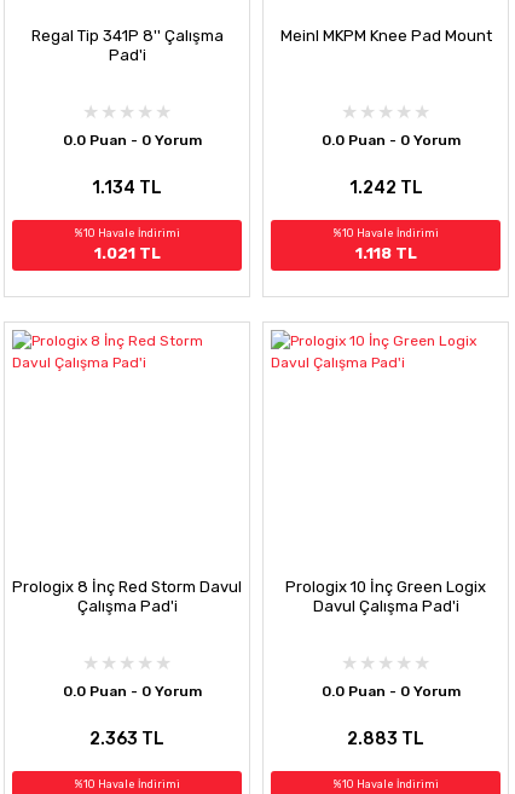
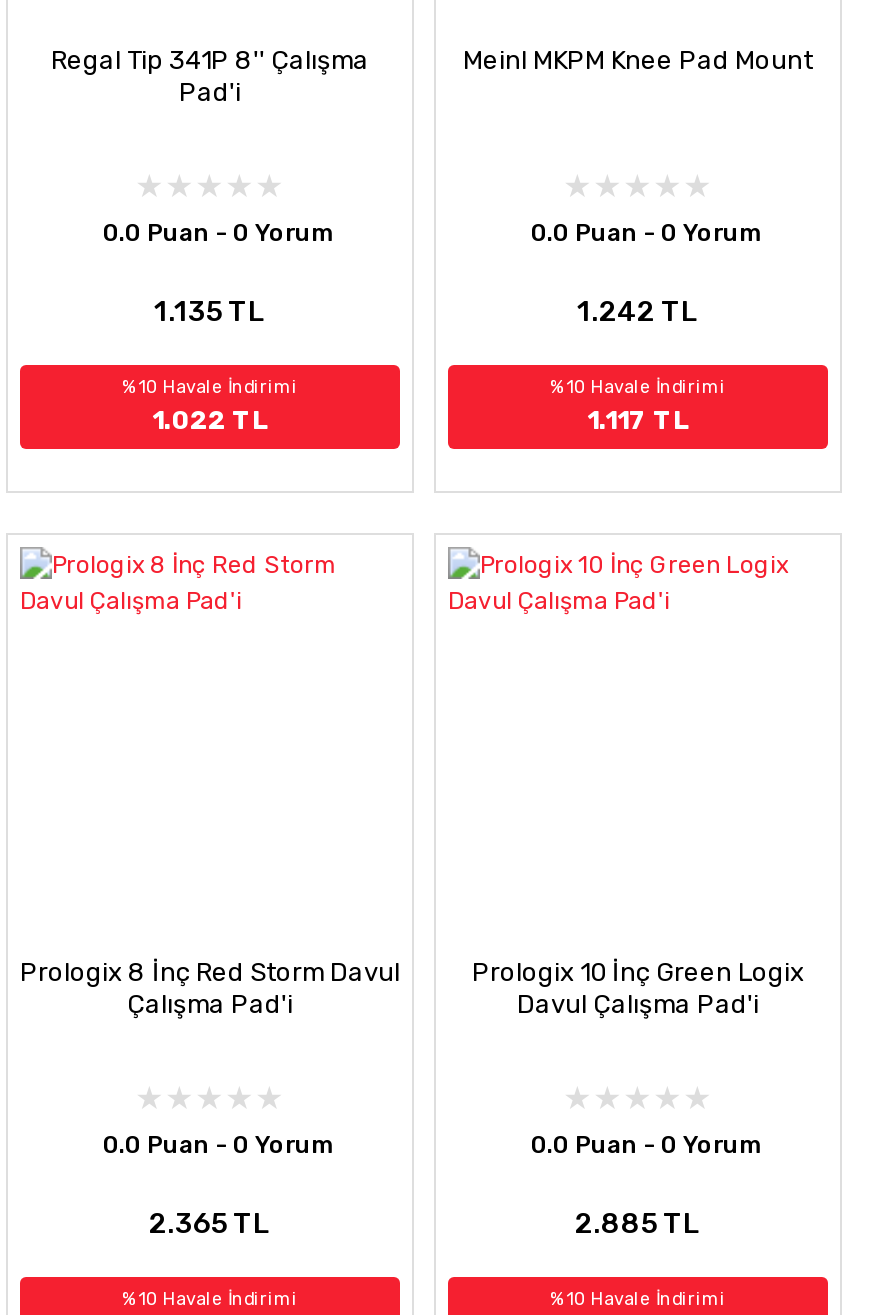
- 1.134 TL
+ 1.135 TL

- 1.021 TL
+ 1.022 TL

- 1.118 TL
+ 1.117 TL

- 2.363 TL
+ 2.365 TL

- 2.883 TL
+ 2.885 TL
